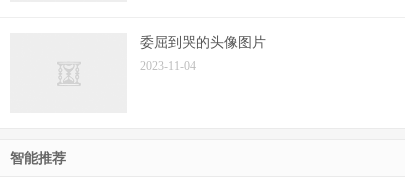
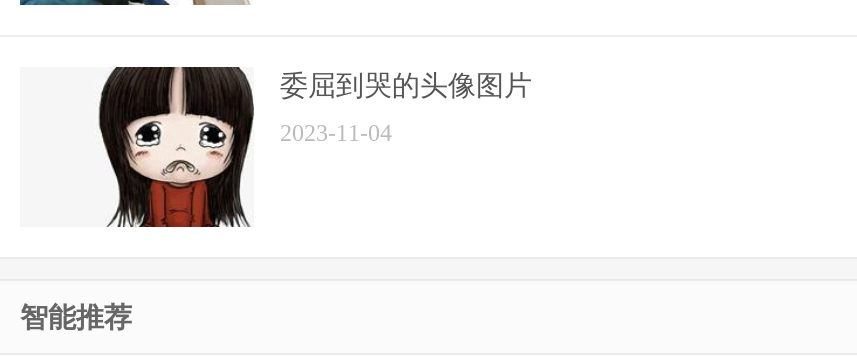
+ [image]
